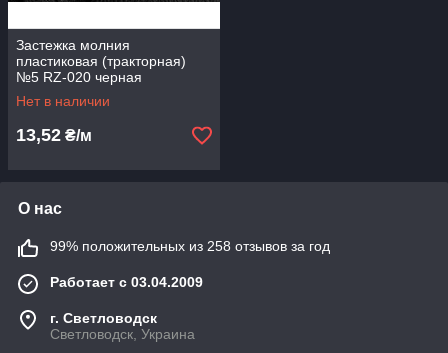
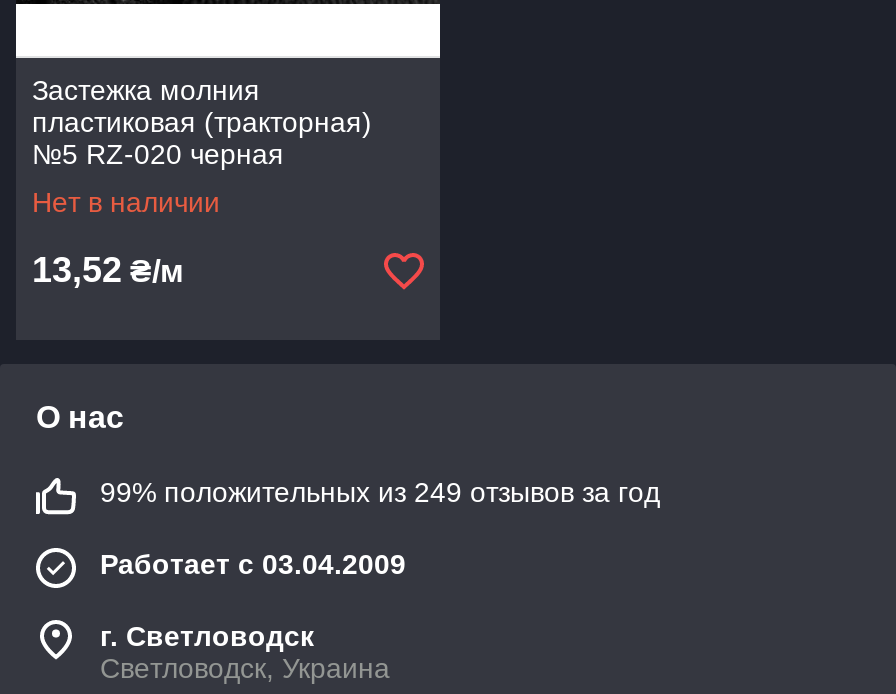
- 99% положительных из 258 отзывов за год
+ 99% положительных из 249 отзывов за год
